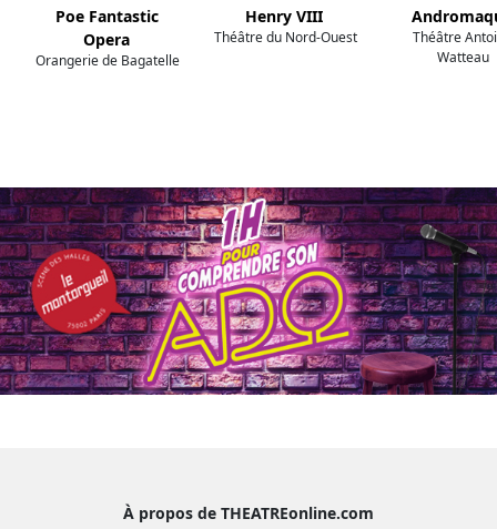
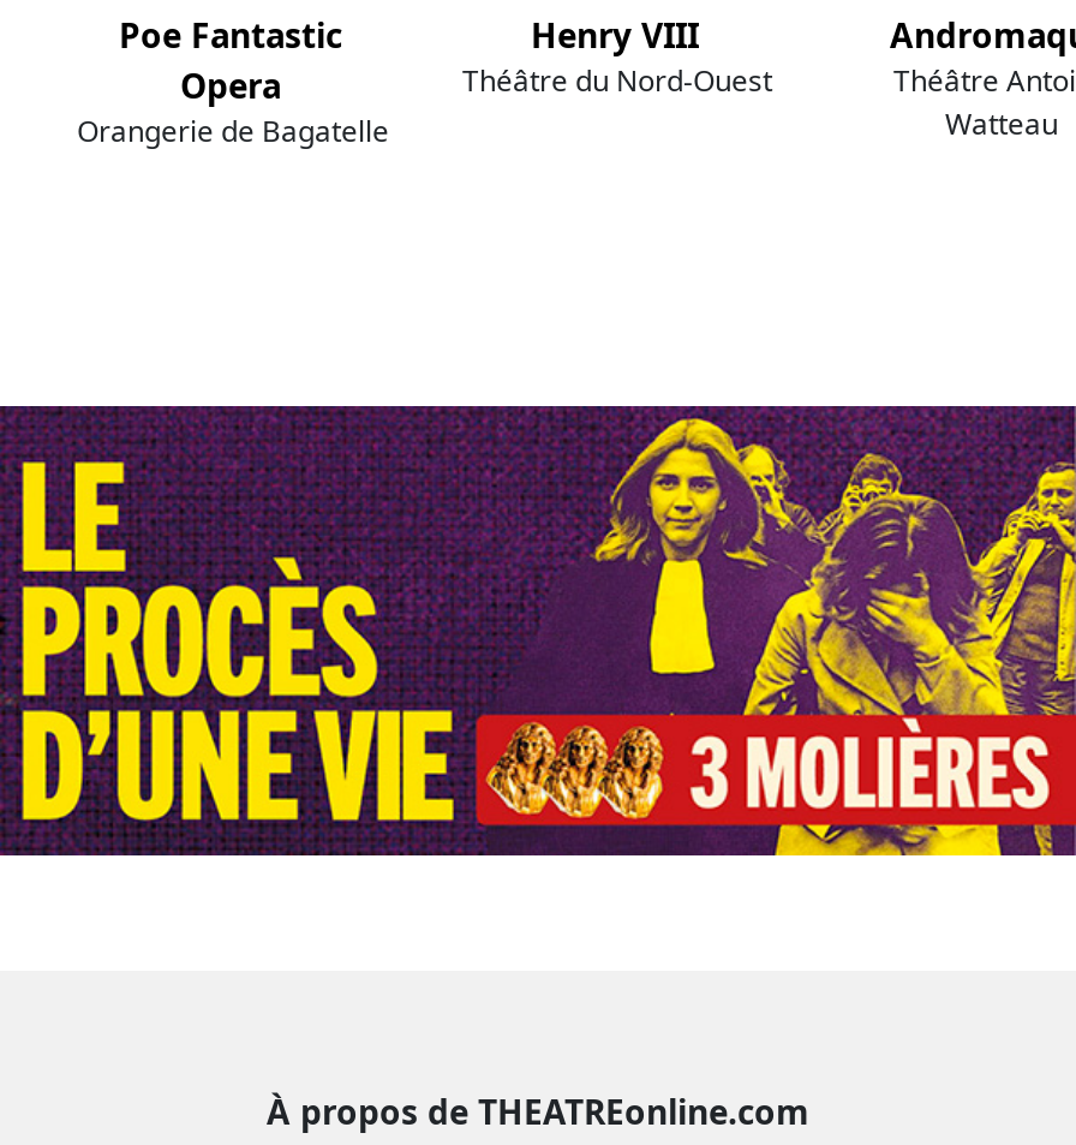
- [image]
+ [image]
